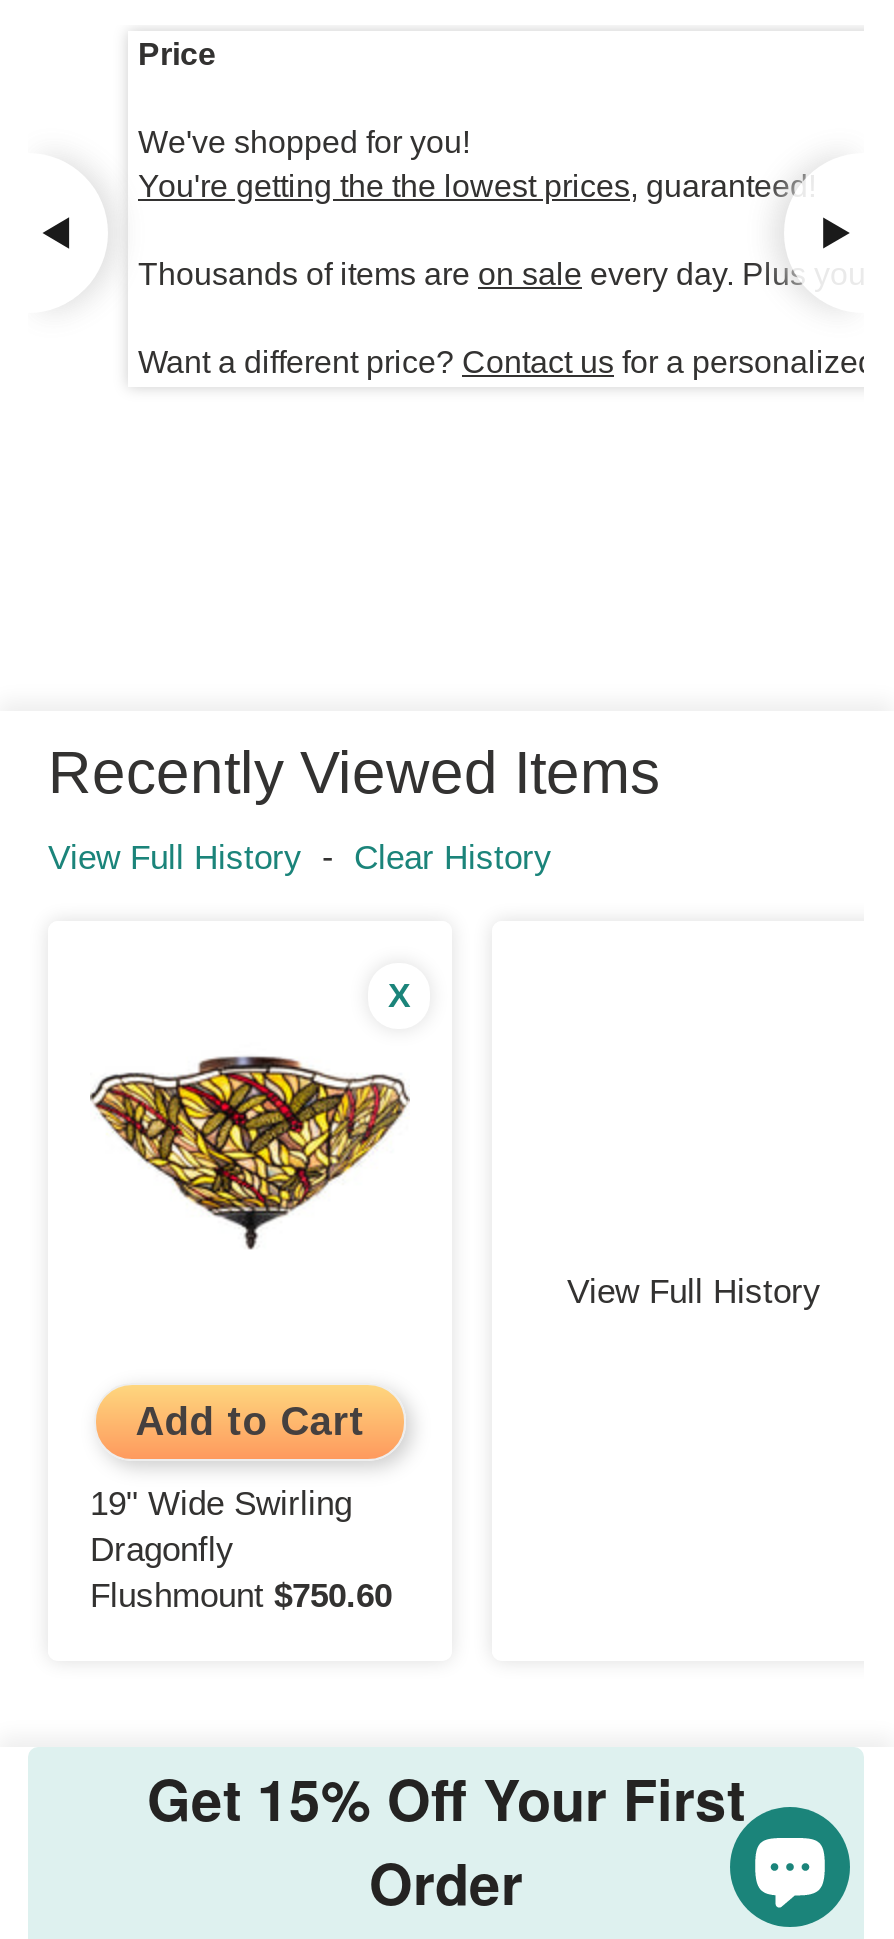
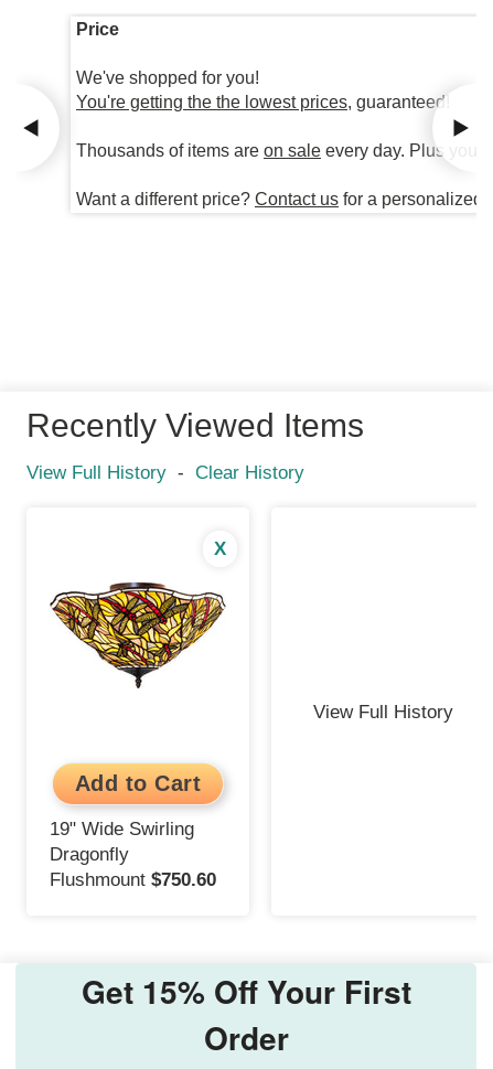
- [image]
